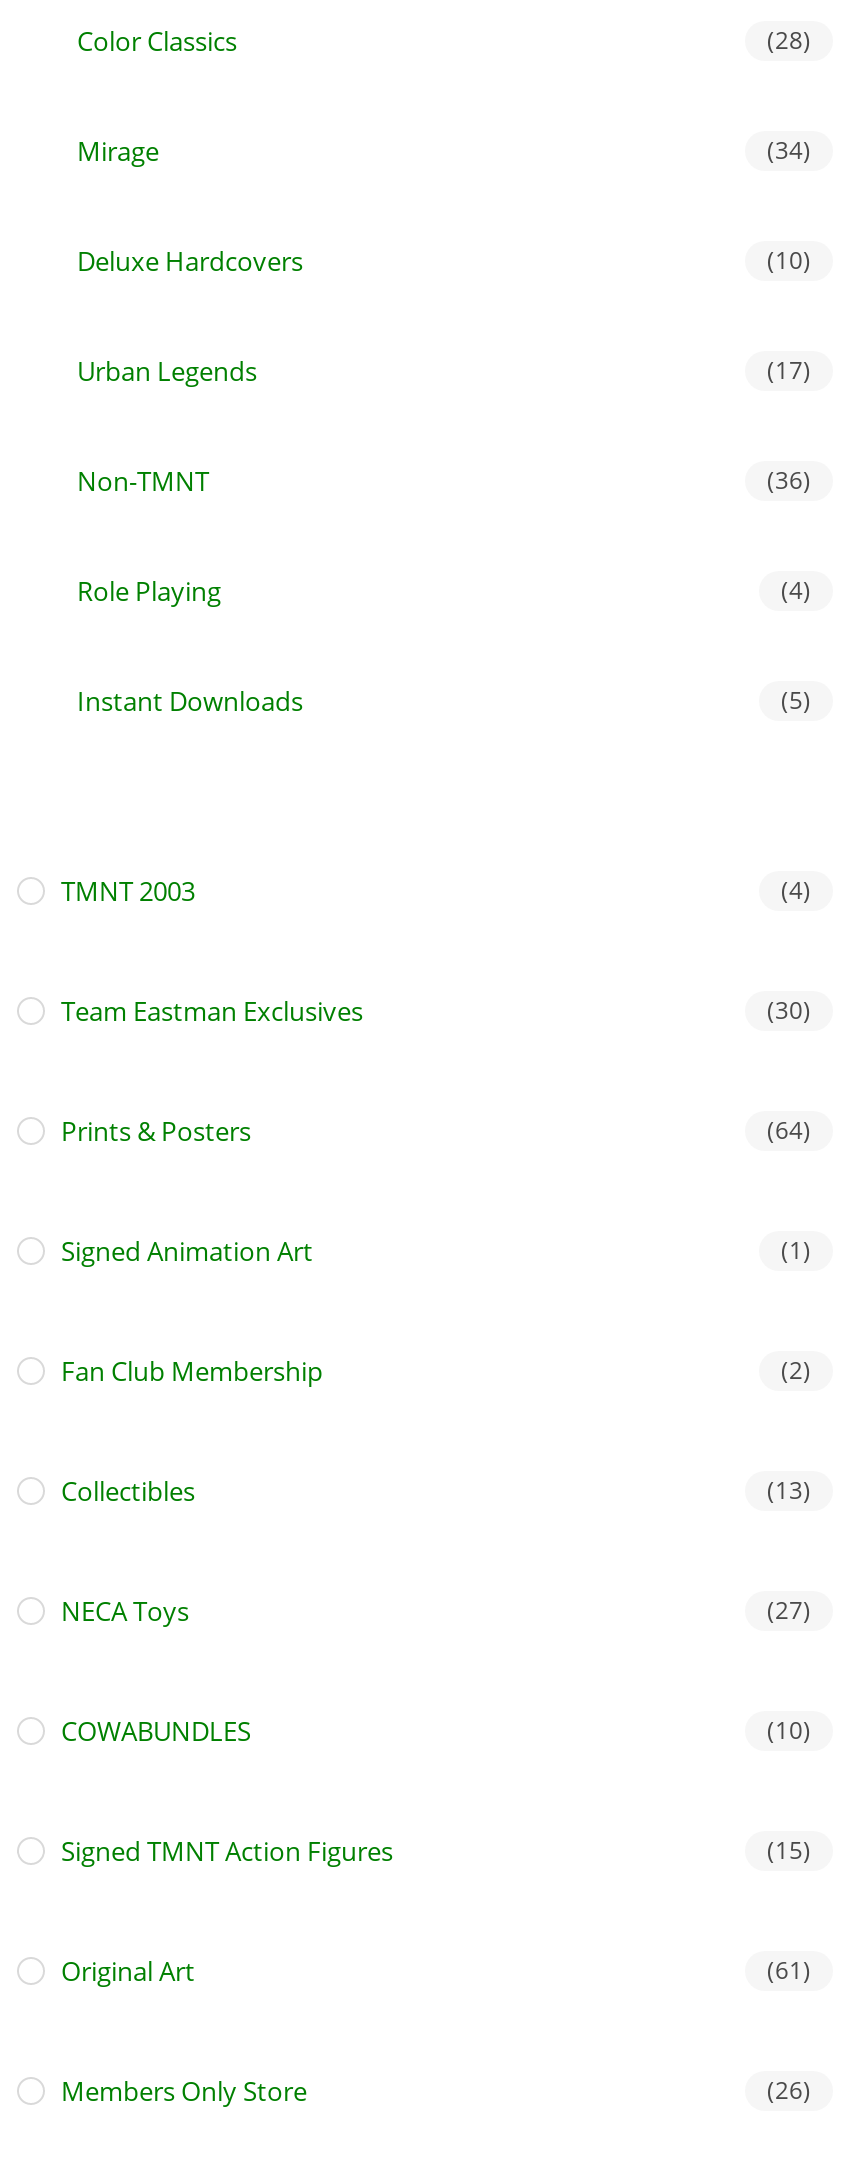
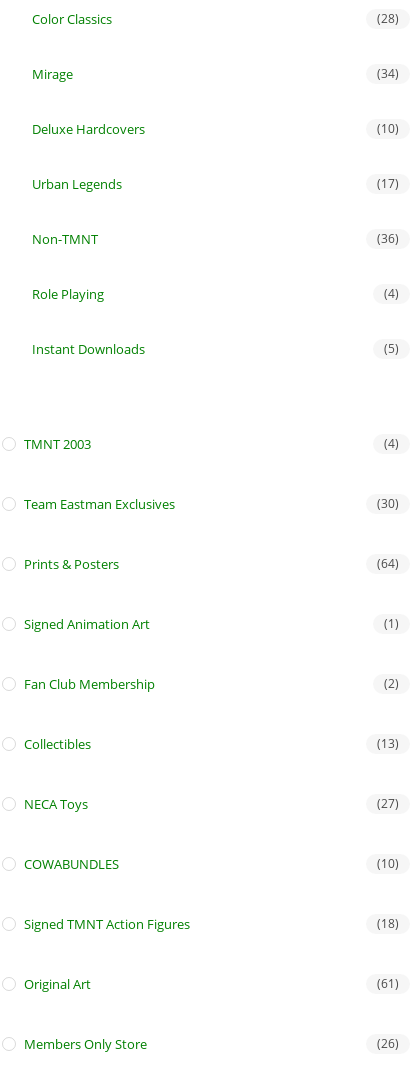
- (15)
+ (18)
